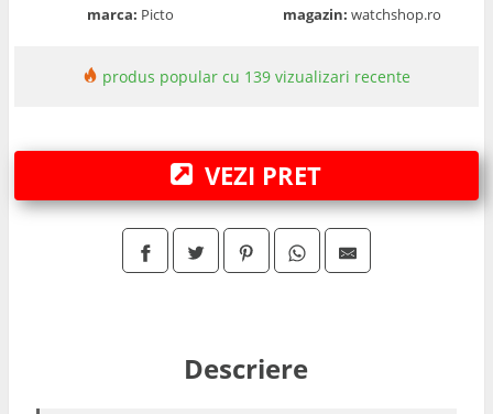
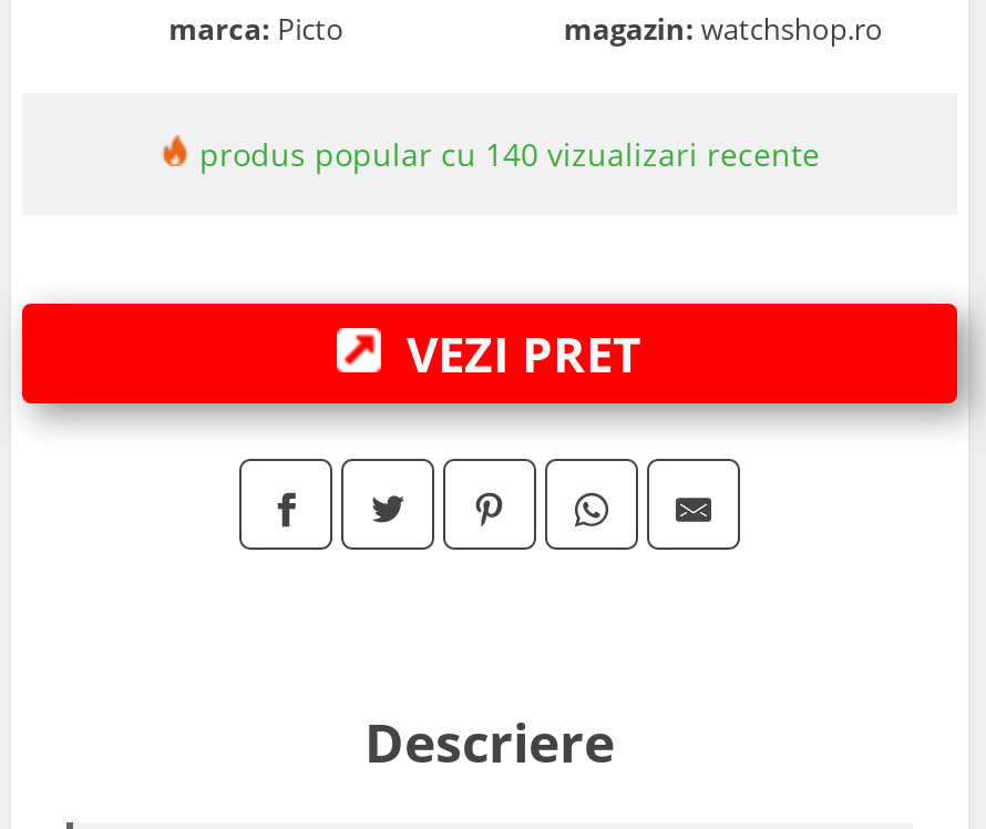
- produs popular cu 139 vizualizari recente
+ produs popular cu 140 vizualizari recente
